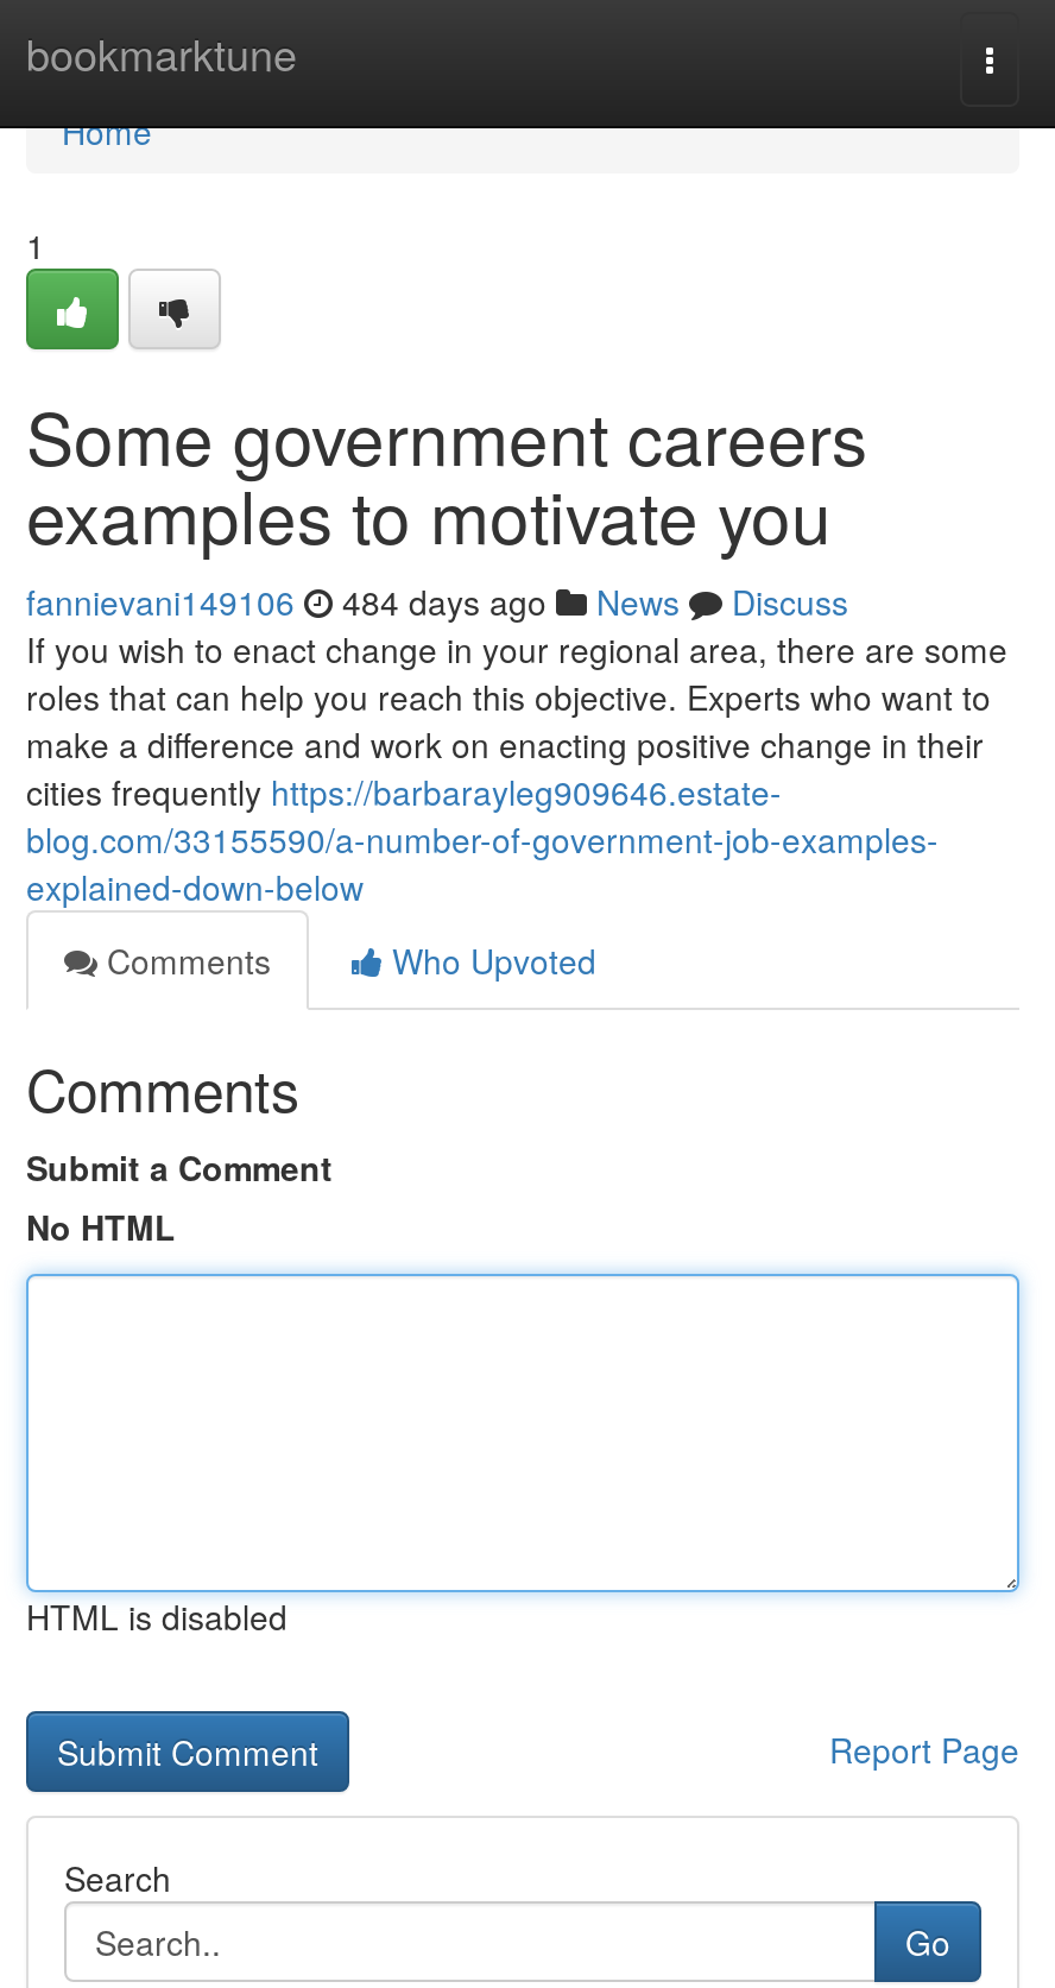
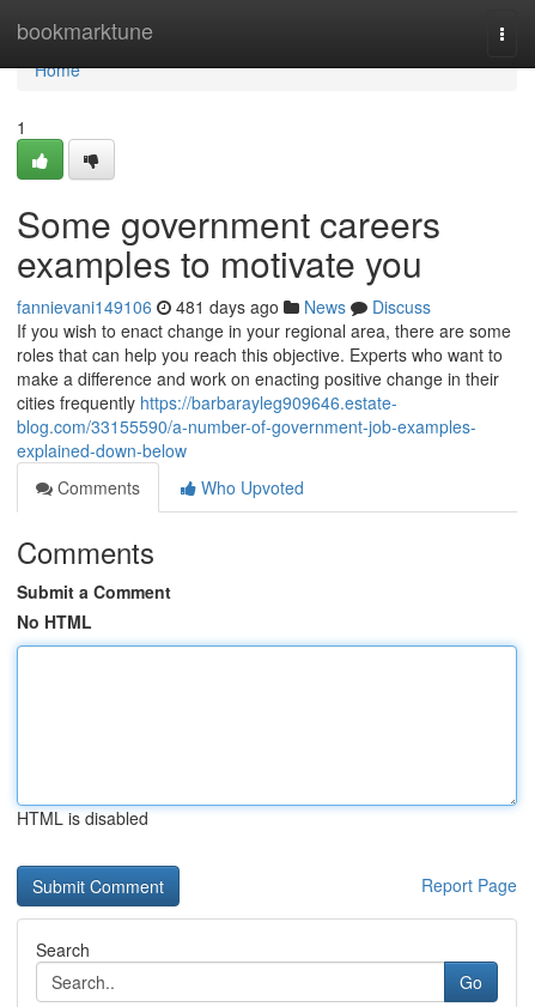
- fannievani149106 484 days ago News Discuss
+ fannievani149106 481 days ago News Discuss
